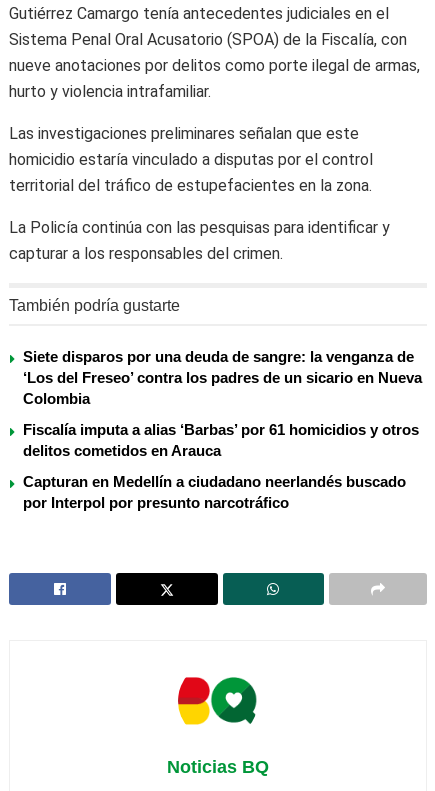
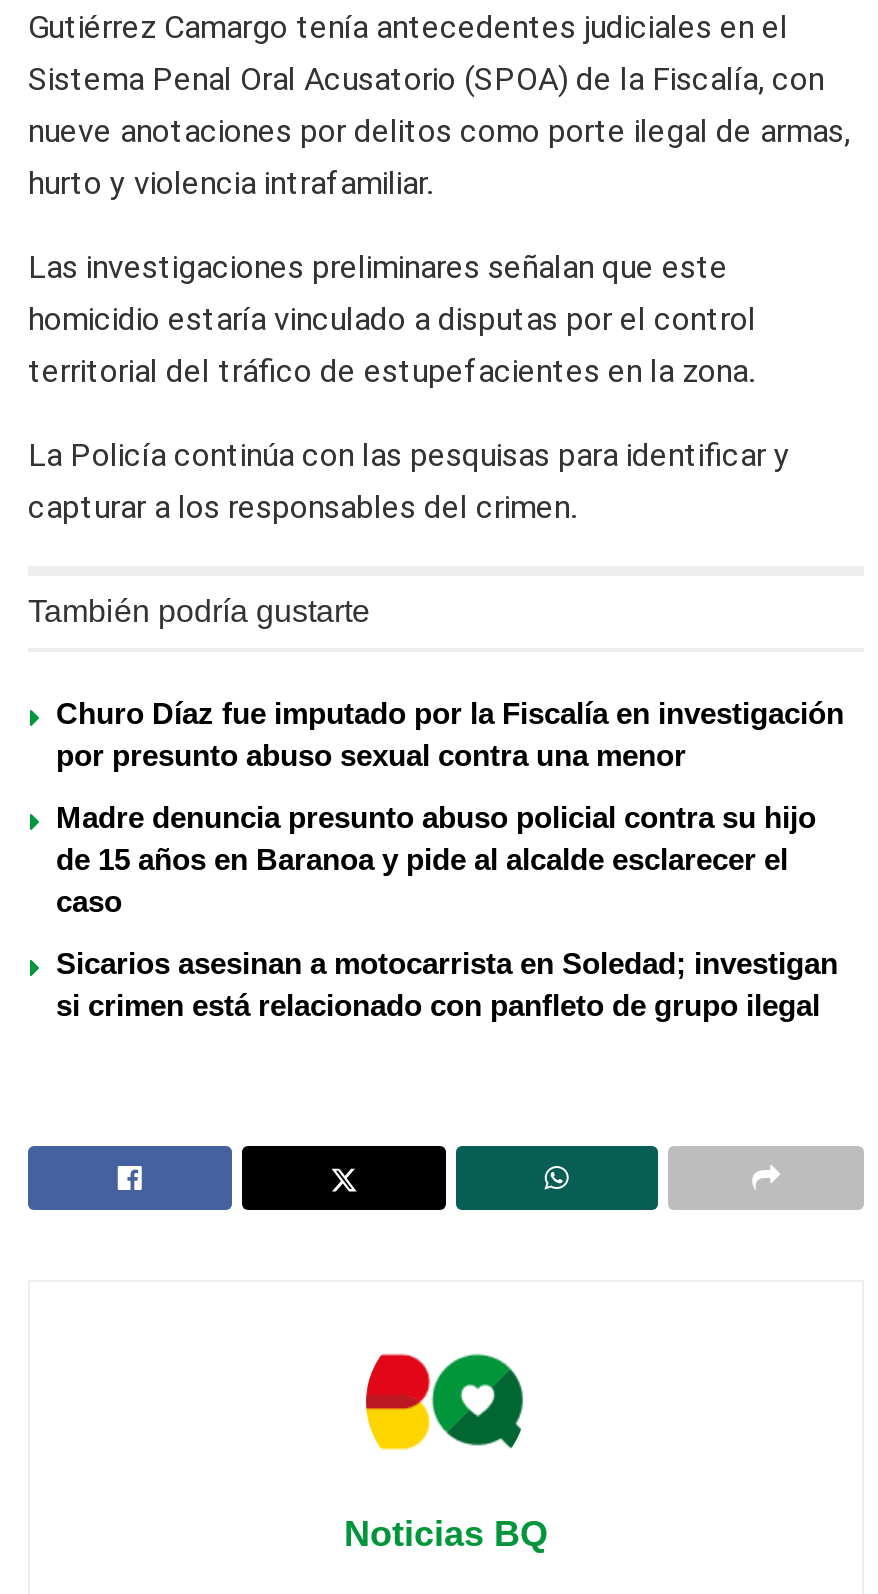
- Siete disparos por una deuda de sangre: la venganza de
- ‘Los del Freseo’ contra los padres de un sicario en Nueva
- Colombia
+ Churo Díaz fue imputado por la Fiscalía en investigación
+ por presunto abuso sexual contra una menor

- Fiscalía imputa a alias ‘Barbas’ por 61 homicidios y otros
- delitos cometidos en Arauca
+ Madre denuncia presunto abuso policial contra su hijo
+ de 15 años en Baranoa y pide al alcalde esclarecer el
+ caso

- Capturan en Medellín a ciudadano neerlandés buscado
- por Interpol por presunto narcotráfico
+ Sicarios asesinan a motocarrista en Soledad; investigan
+ si crimen está relacionado con panfleto de grupo ilegal
